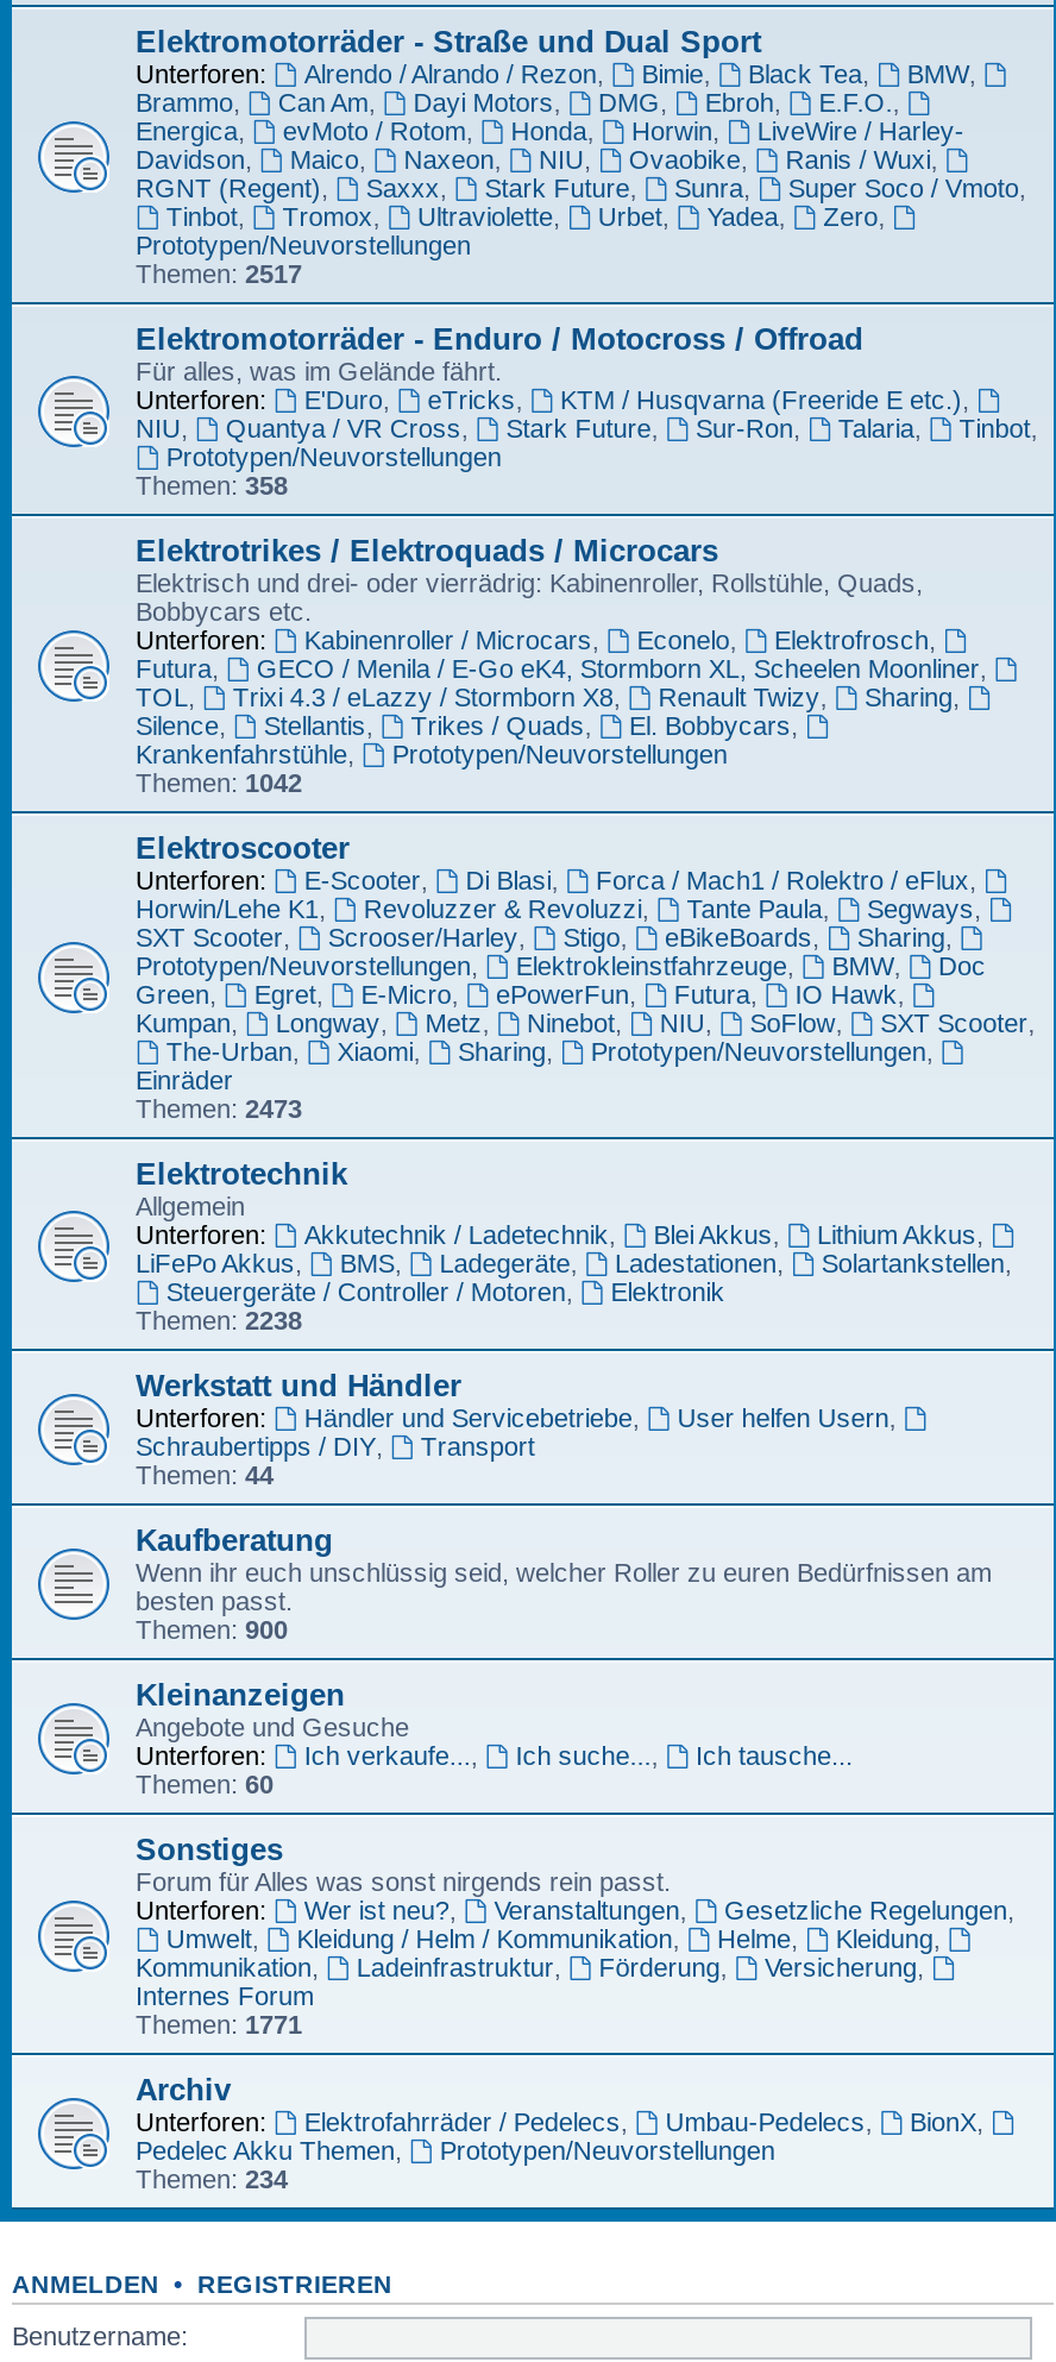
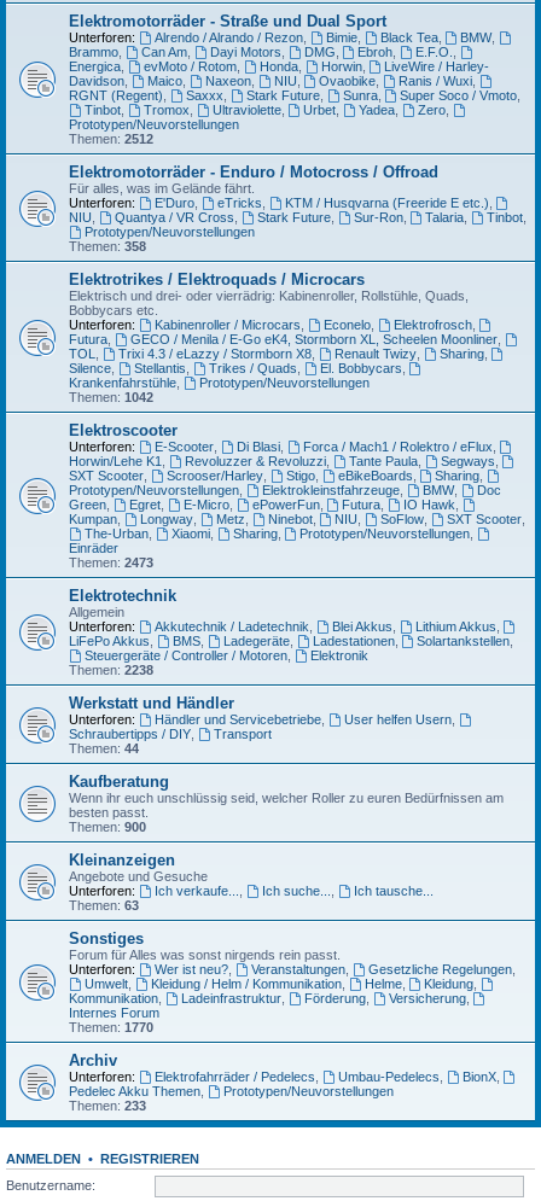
- Themen: 2517
+ Themen: 2512

- Themen: 60
+ Themen: 63

- Themen: 1771
+ Themen: 1770

- Themen: 234
+ Themen: 233
